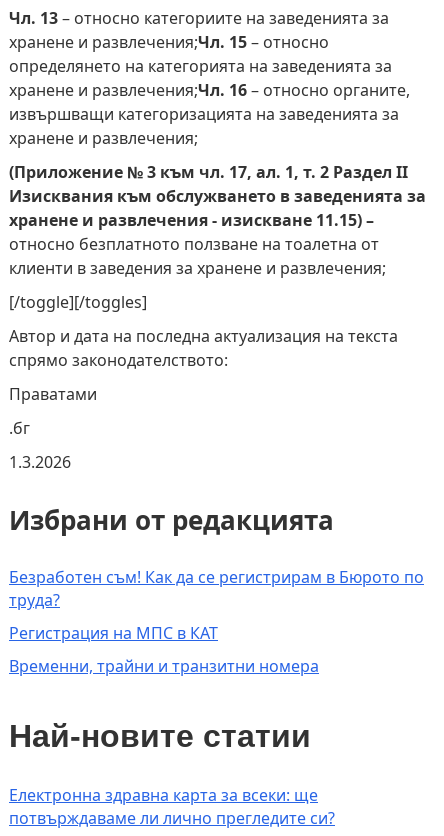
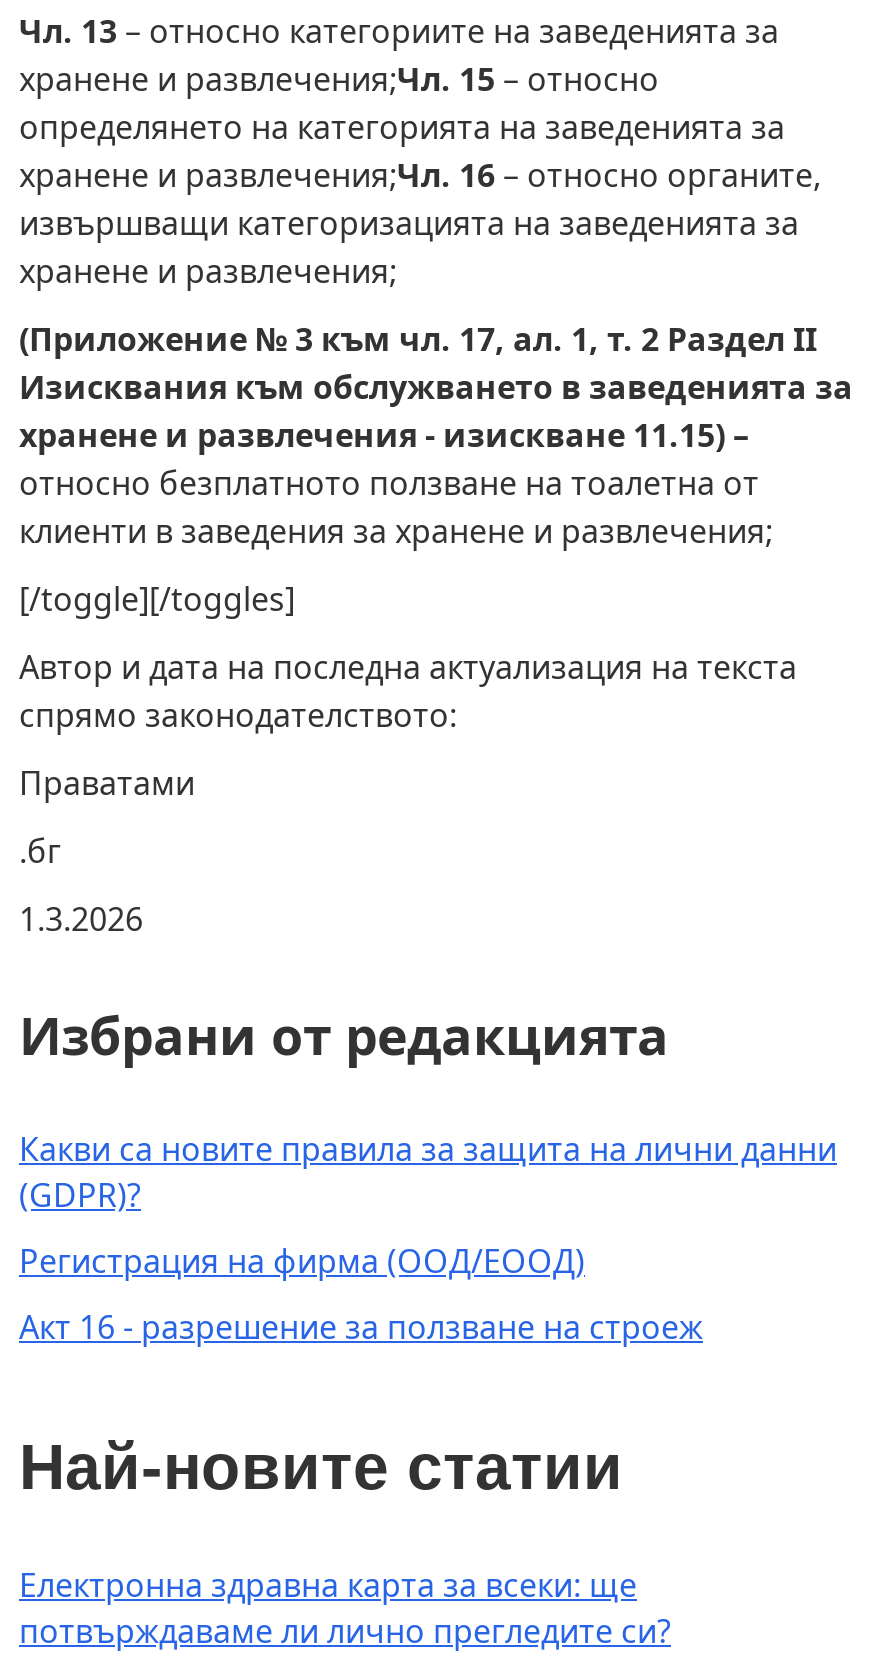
- Безработен съм! Как да се регистрирам в Бюрото по
- труда?
+ Какви са новите правила за защита на лични данни
+ (GDPR)?

- Регистрация на МПС в КАТ
+ Регистрация на фирма (ООД/ЕООД)

- Временни, трайни и транзитни номера
+ Акт 16 - разрешение за ползване на строеж
